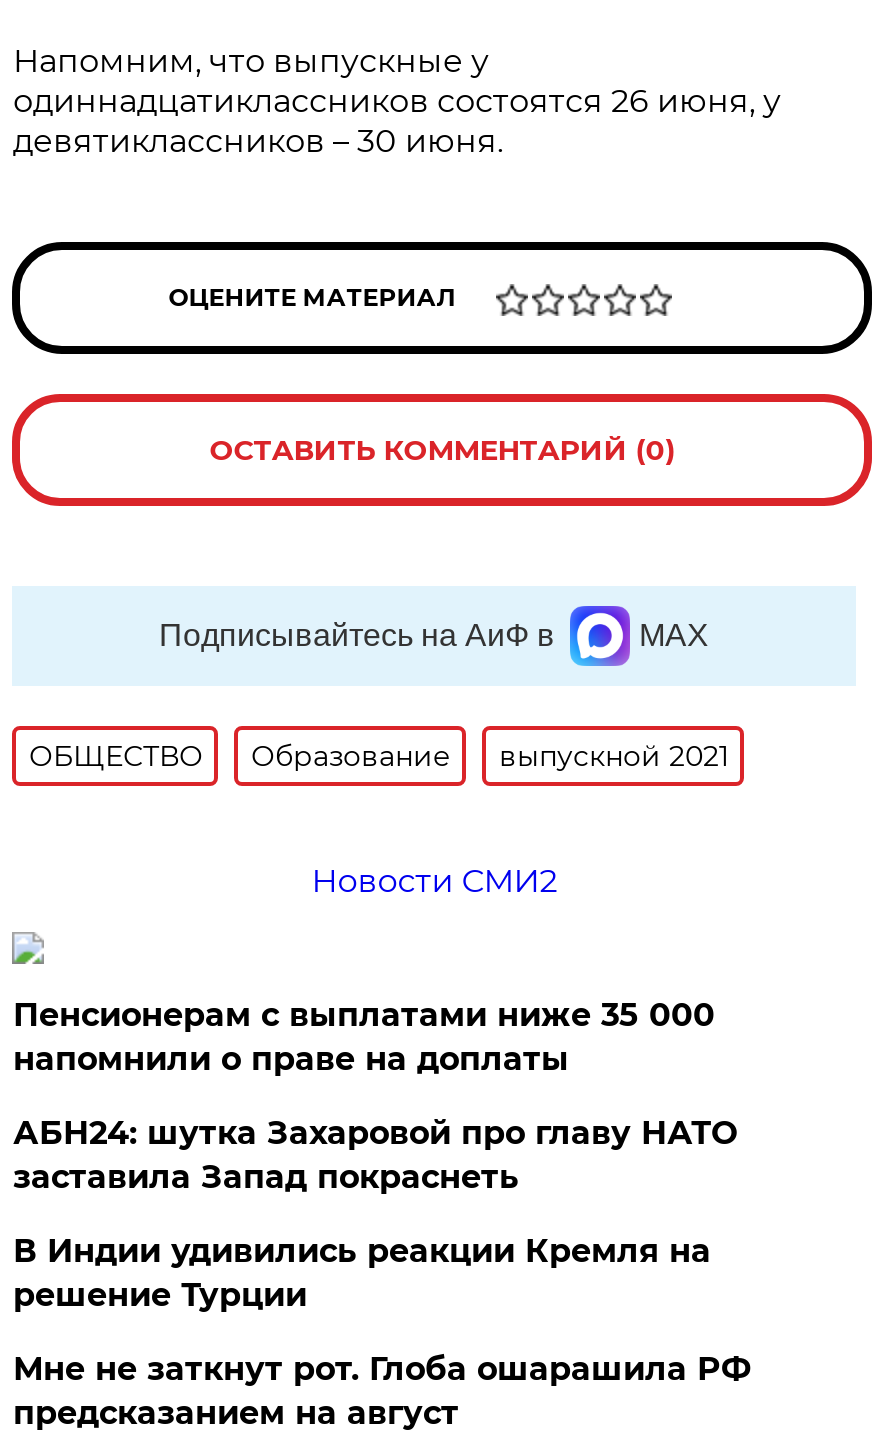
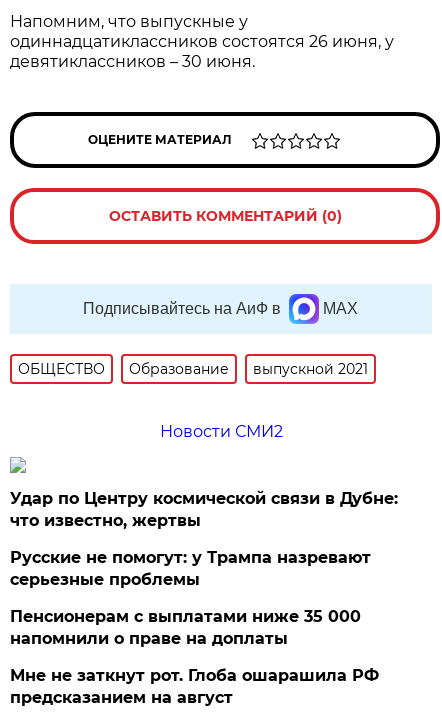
+ Удар по Центру космической связи в Дубне:
+ что известно, жертвы
+ Русские не помогут: у Трампа назревают
+ серьезные проблемы

moved down: Пенсионерам с выплатами ниже 35 000 | напомнили о праве на доплаты

- АБН24: шутка Захаровой про главу НАТО
- заставила Запад покраснеть
- В Индии удивились реакции Кремля на
- решение Турции
